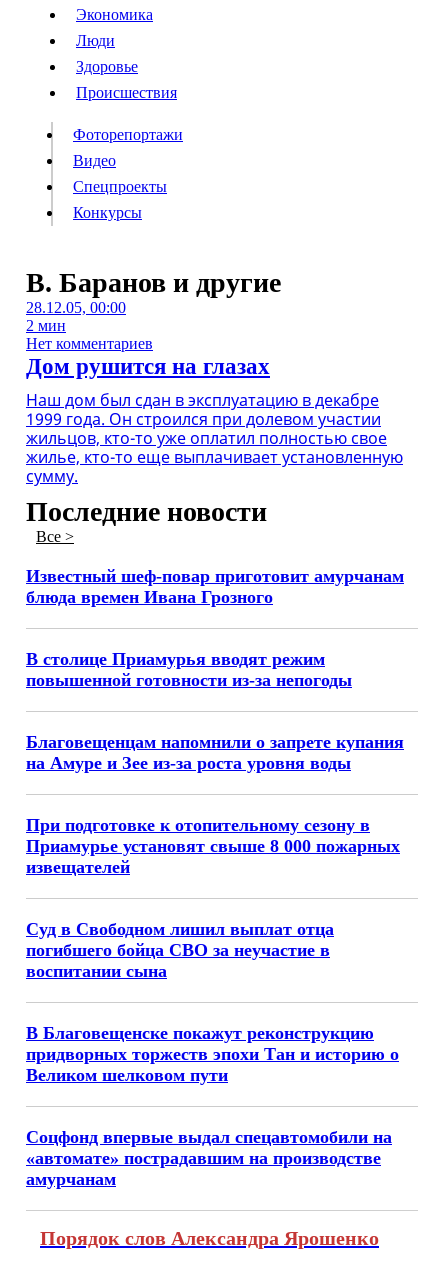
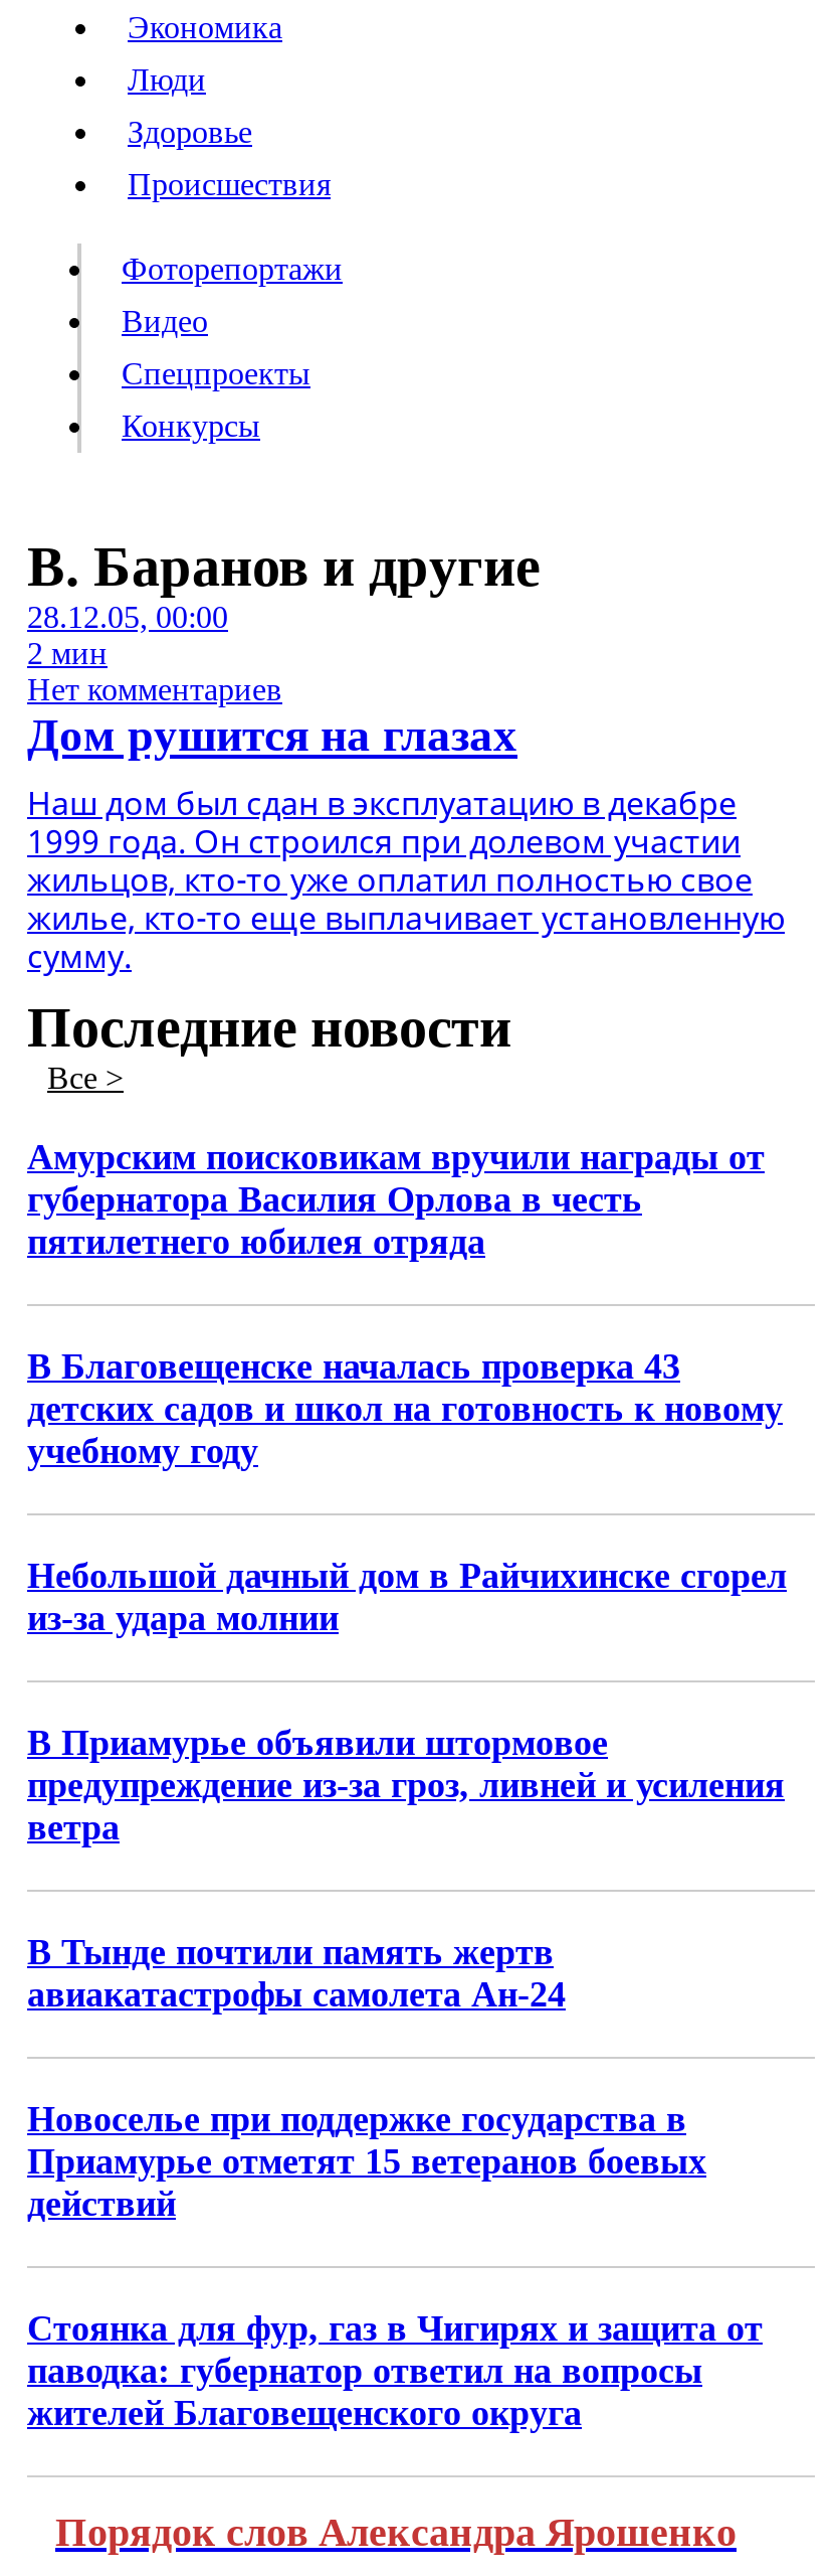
- Известный шеф-повар приготовит амурчанам
- блюда времен Ивана Грозного
+ Амурским поисковикам вручили награды от
+ губернатора Василия Орлова в честь
+ пятилетнего юбилея отряда

- В столице Приамурья вводят режим
- повышенной готовности из-за непогоды
+ В Благовещенске началась проверка 43
+ детских садов и школ на готовность к новому
+ учебному году

- Благовещенцам напомнили о запрете купания
- на Амуре и Зее из-за роста уровня воды
+ Небольшой дачный дом в Райчихинске сгорел
+ из-за удара молнии

- При подготовке к отопительному сезону в
- Приамурье установят свыше 8 000 пожарных
- извещателей
+ В Приамурье объявили штормовое
+ предупреждение из-за гроз, ливней и усиления
+ ветра

- Суд в Свободном лишил выплат отца
- погибшего бойца СВО за неучастие в
- воспитании сына
+ В Тынде почтили память жертв
+ авиакатастрофы самолета Ан-24

- В Благовещенске покажут реконструкцию
- придворных торжеств эпохи Тан и историю о
- Великом шелковом пути
+ Новоселье при поддержке государства в
+ Приамурье отметят 15 ветеранов боевых
+ действий

- Соцфонд впервые выдал спецавтомобили на
- «автомате» пострадавшим на производстве
- амурчанам
+ Стоянка для фур, газ в Чигирях и защита от
+ паводка: губернатор ответил на вопросы
+ жителей Благовещенского округа
